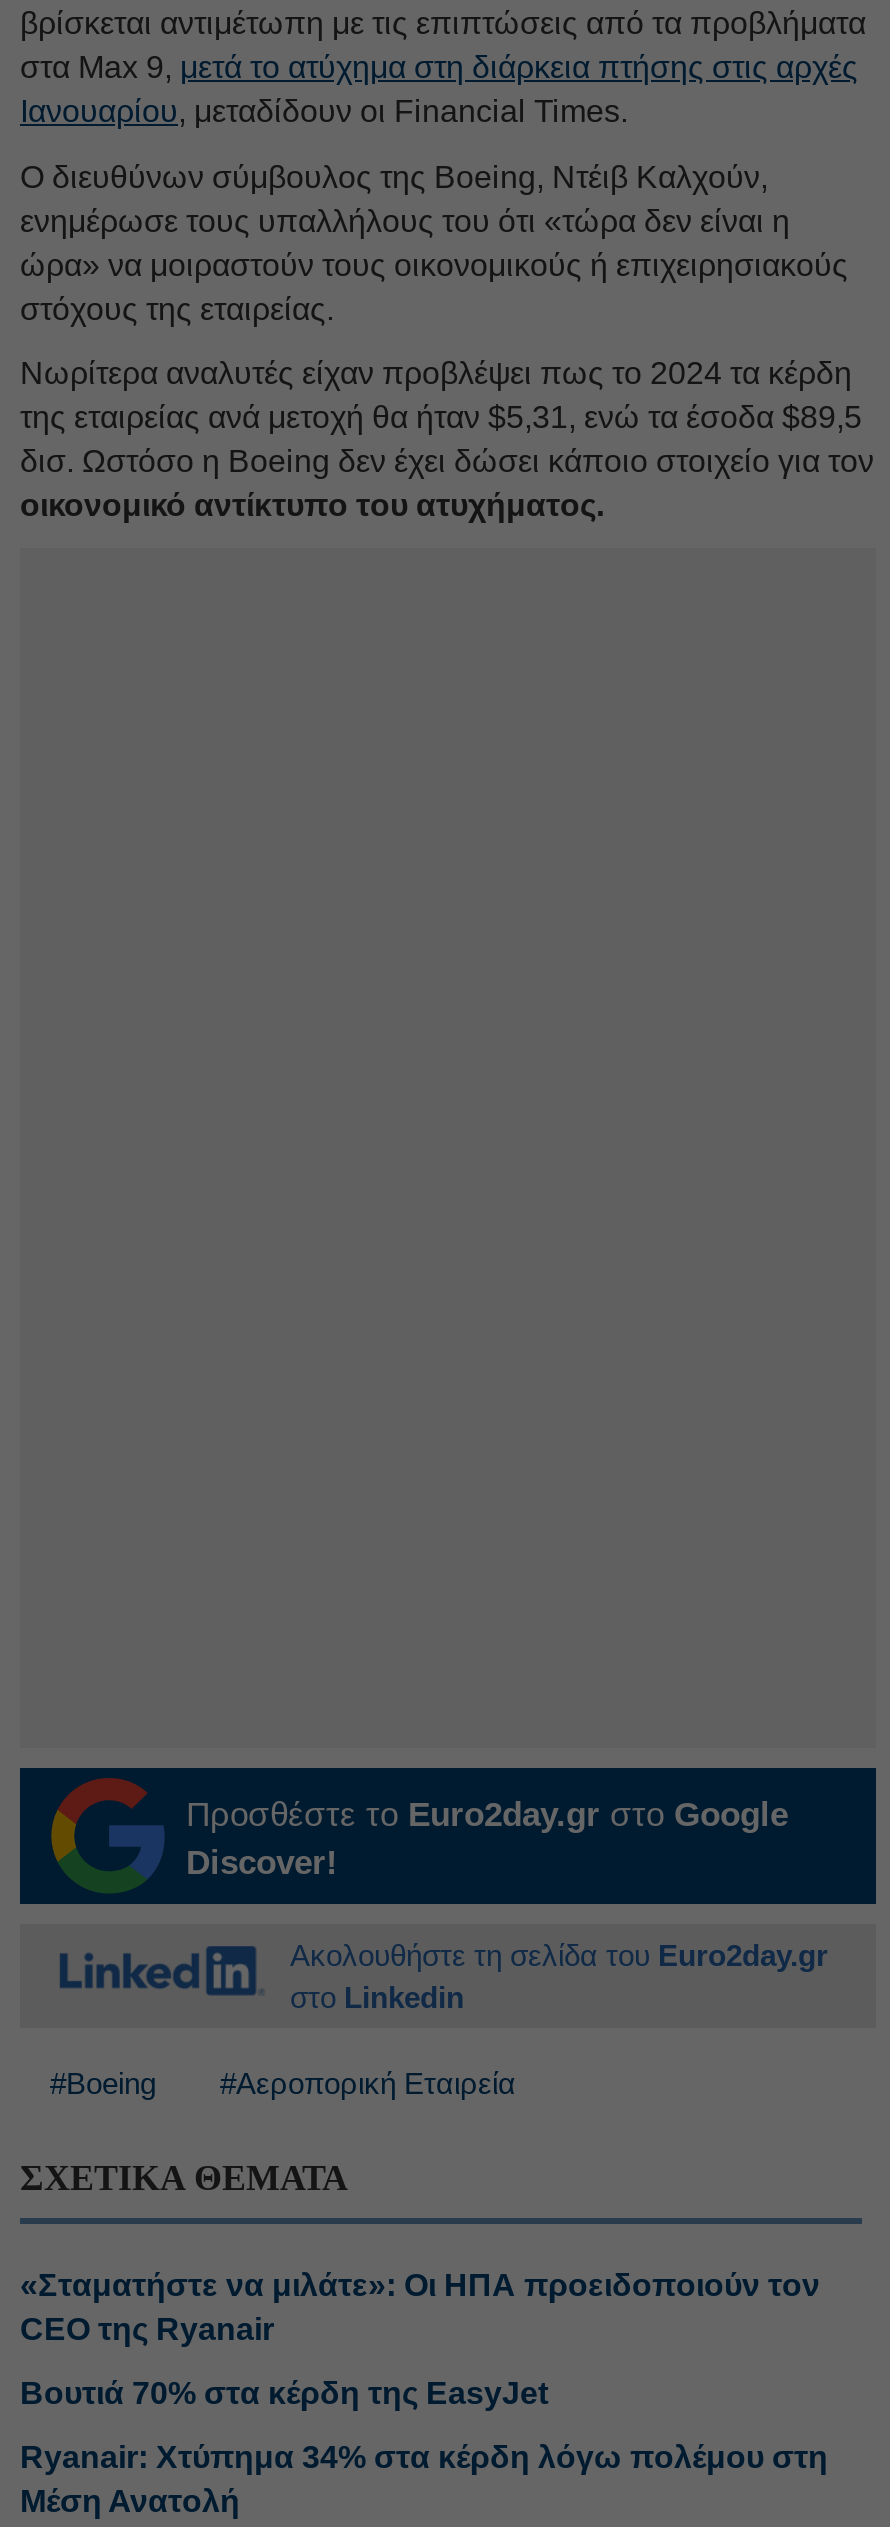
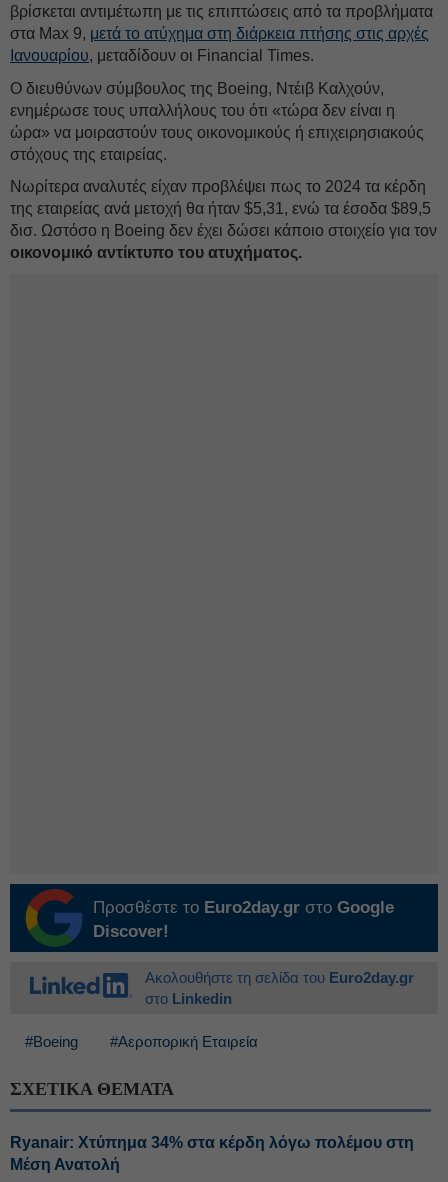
- «Σταματήστε να μιλάτε»: Οι ΗΠΑ προειδοποιούν τον
- CEO της Ryanair
- Βουτιά 70% στα κέρδη της EasyJet
